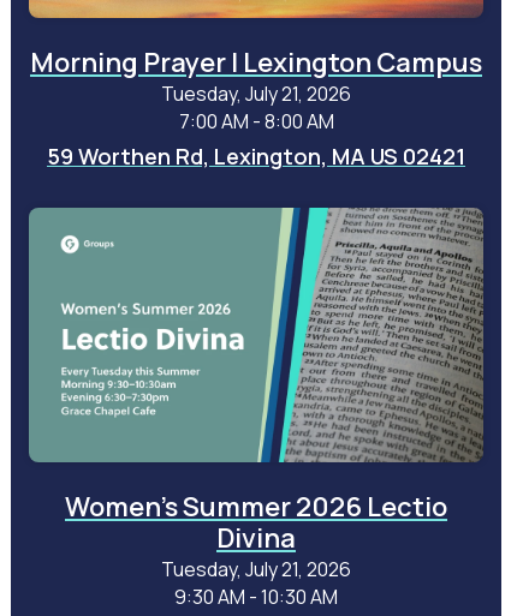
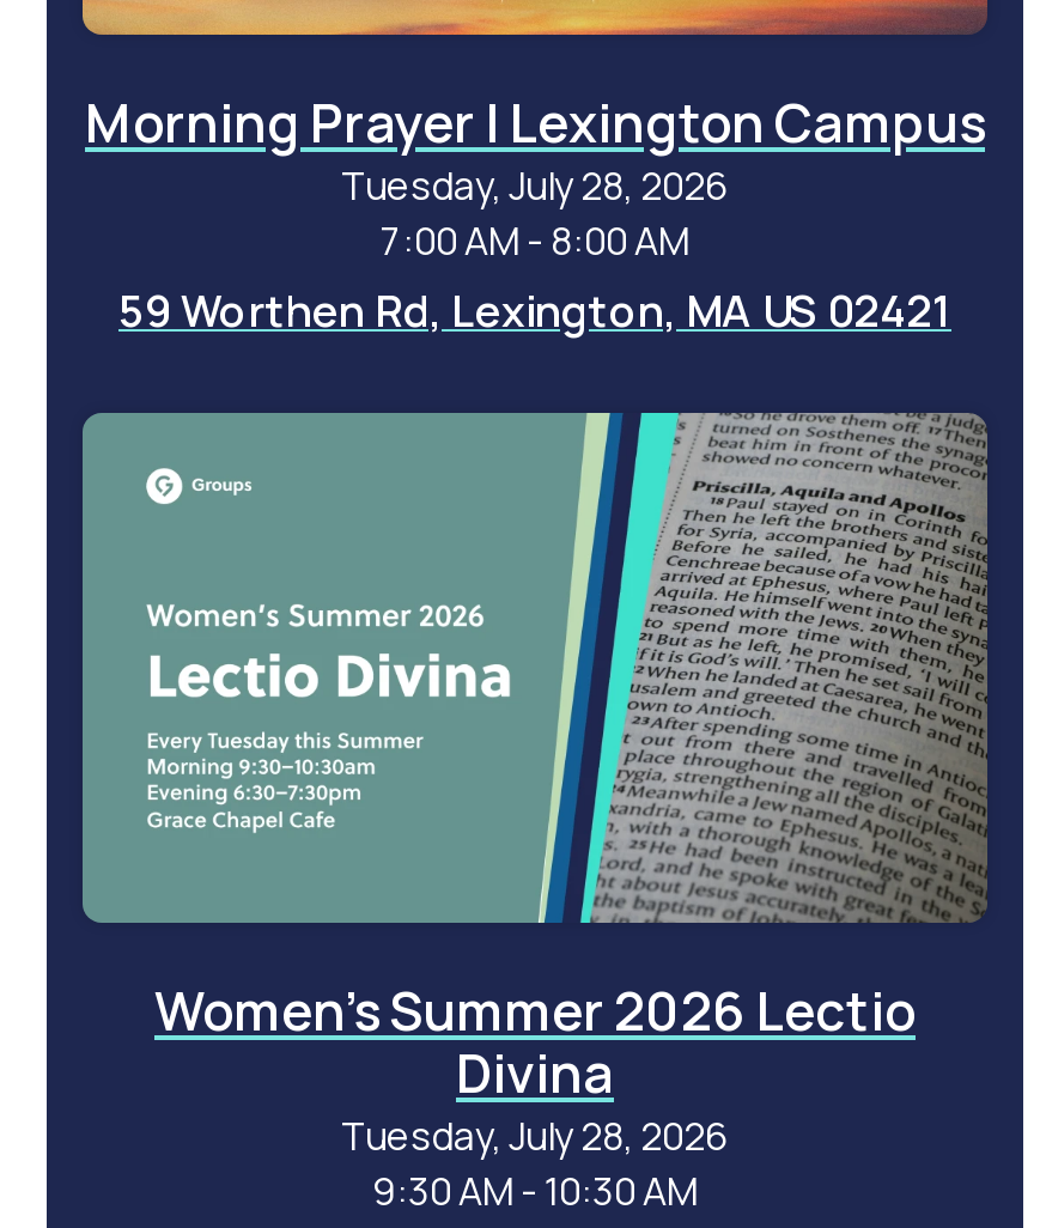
- Tuesday, July 21, 2026
+ Tuesday, July 28, 2026

- Tuesday, July 21, 2026
+ Tuesday, July 28, 2026
